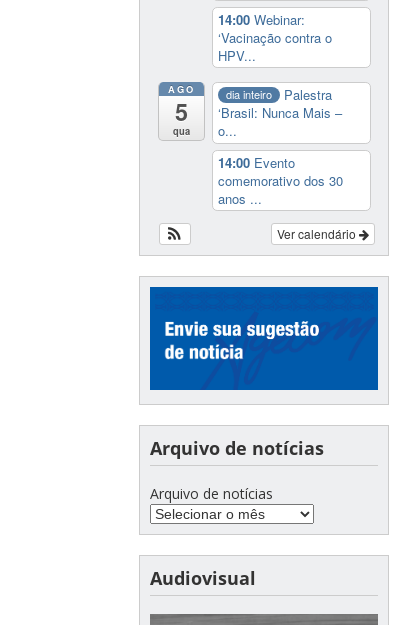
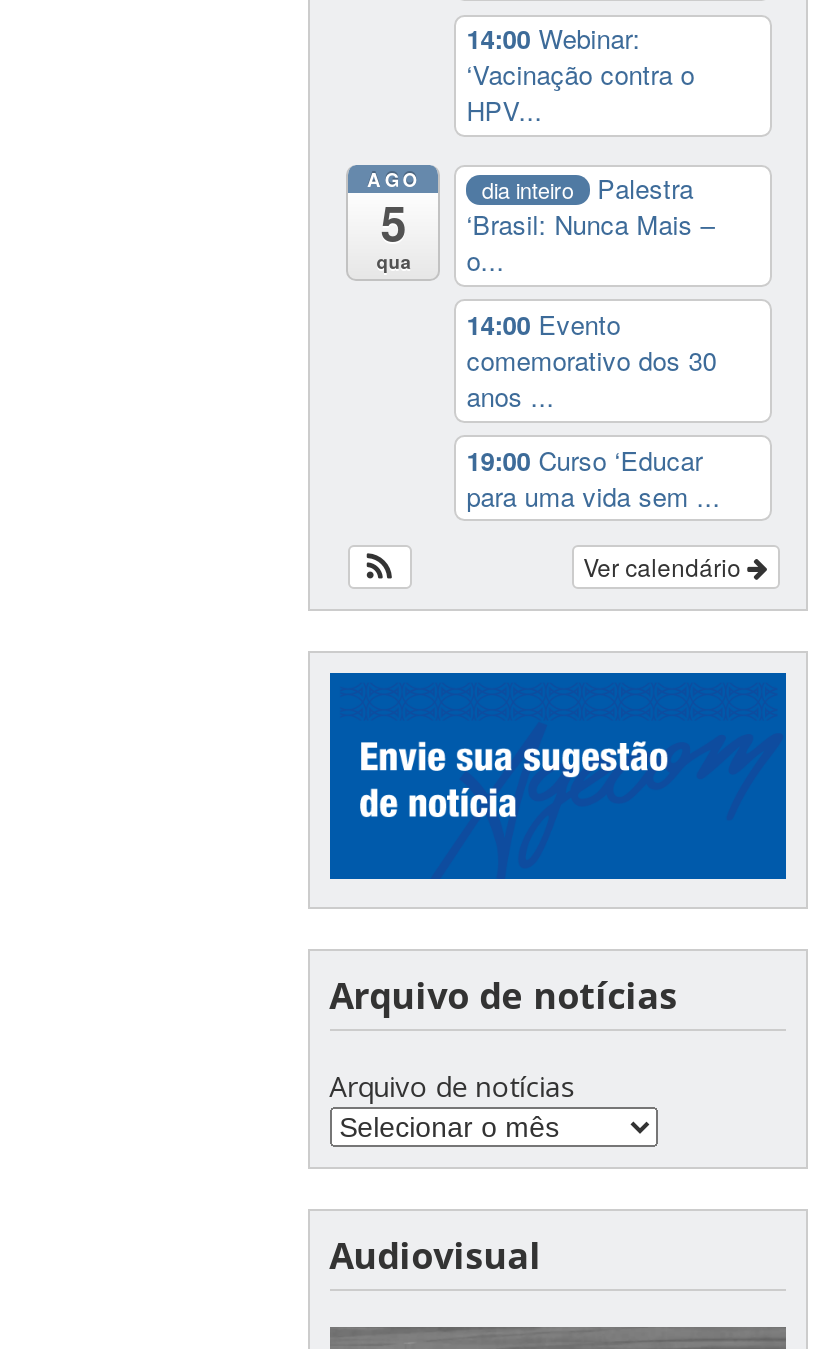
+ 19:00 Curso ‘Educar
+ para uma vida sem ...
